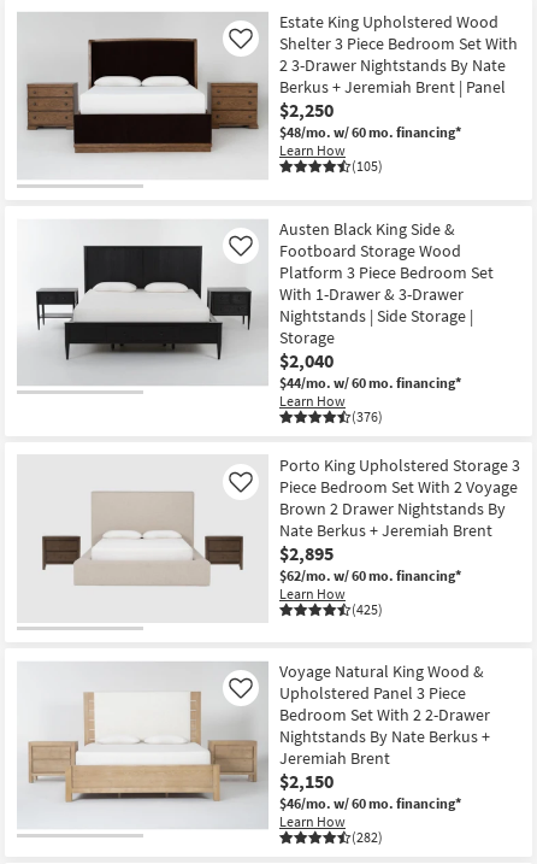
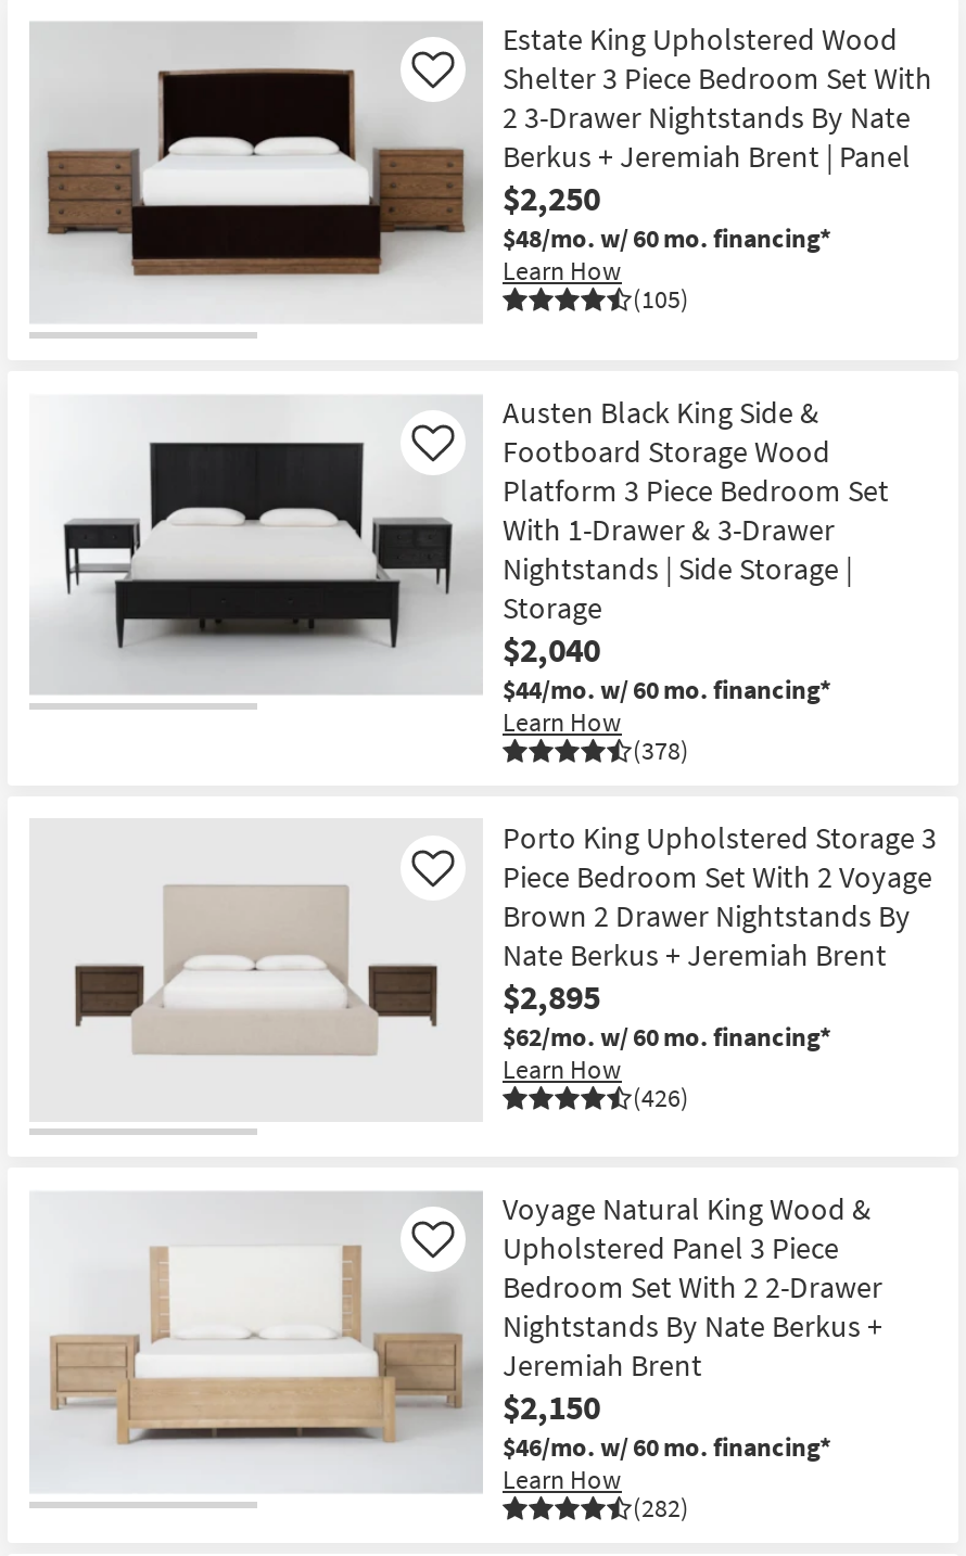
- (376)
+ (378)

- (425)
+ (426)
